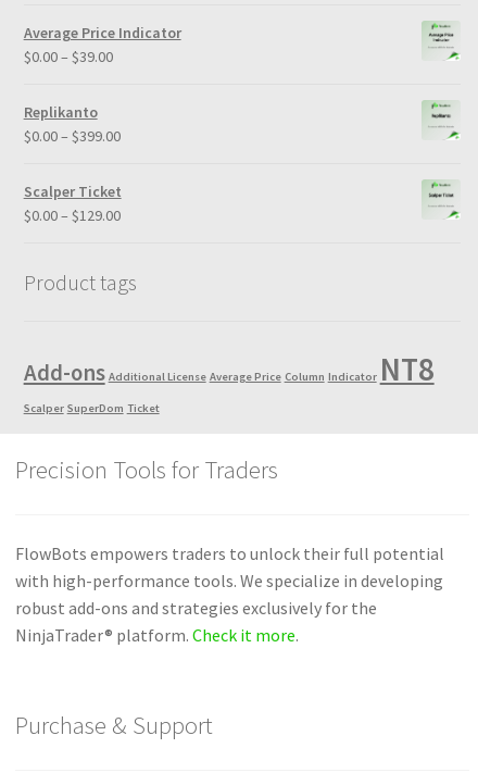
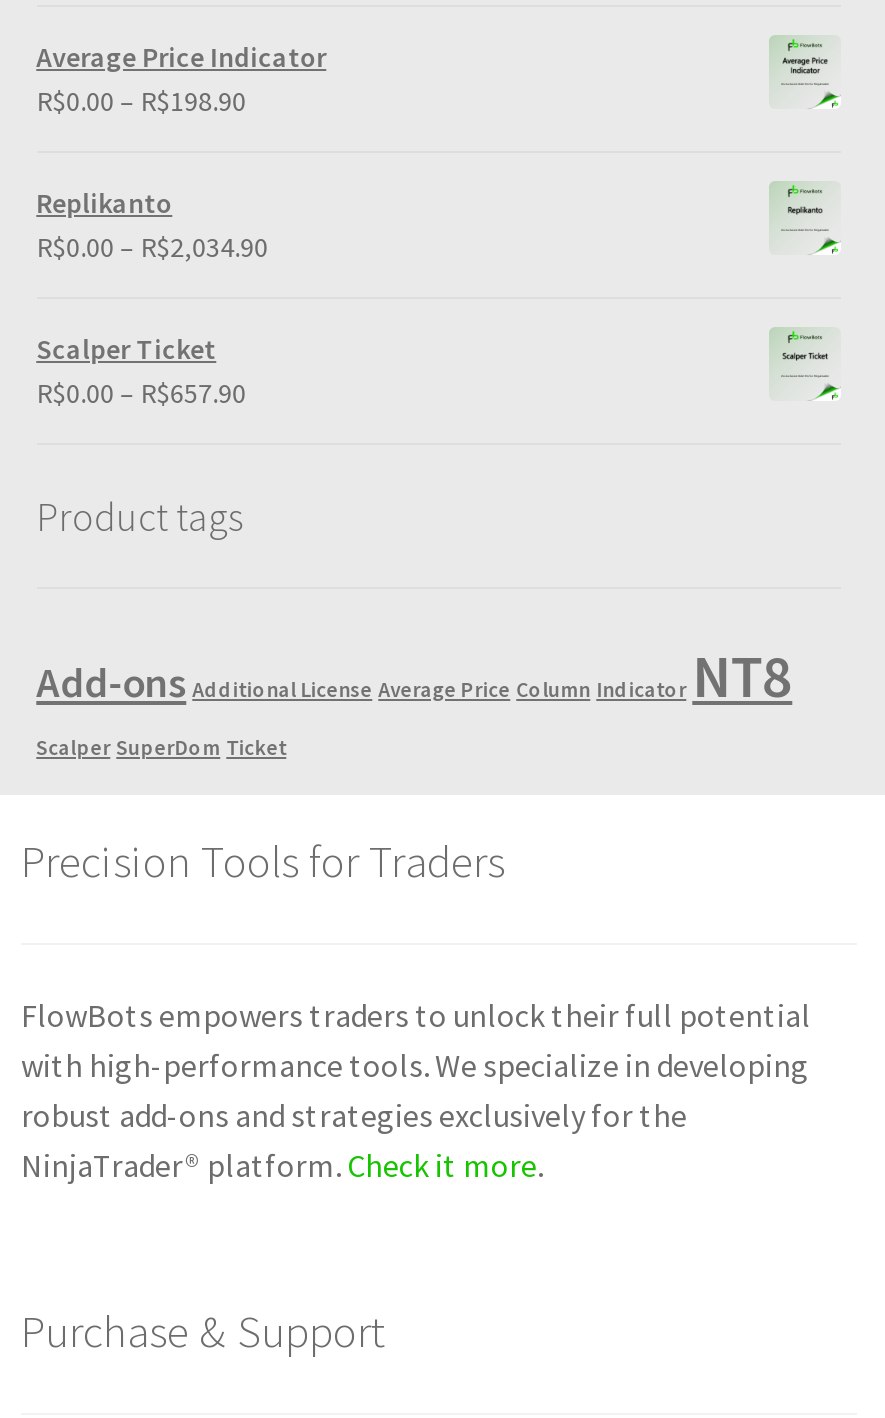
- $0.00 – $39.00
+ R$0.00 – R$198.90

- $0.00 – $399.00
+ R$0.00 – R$2,034.90

- $0.00 – $129.00
+ R$0.00 – R$657.90
